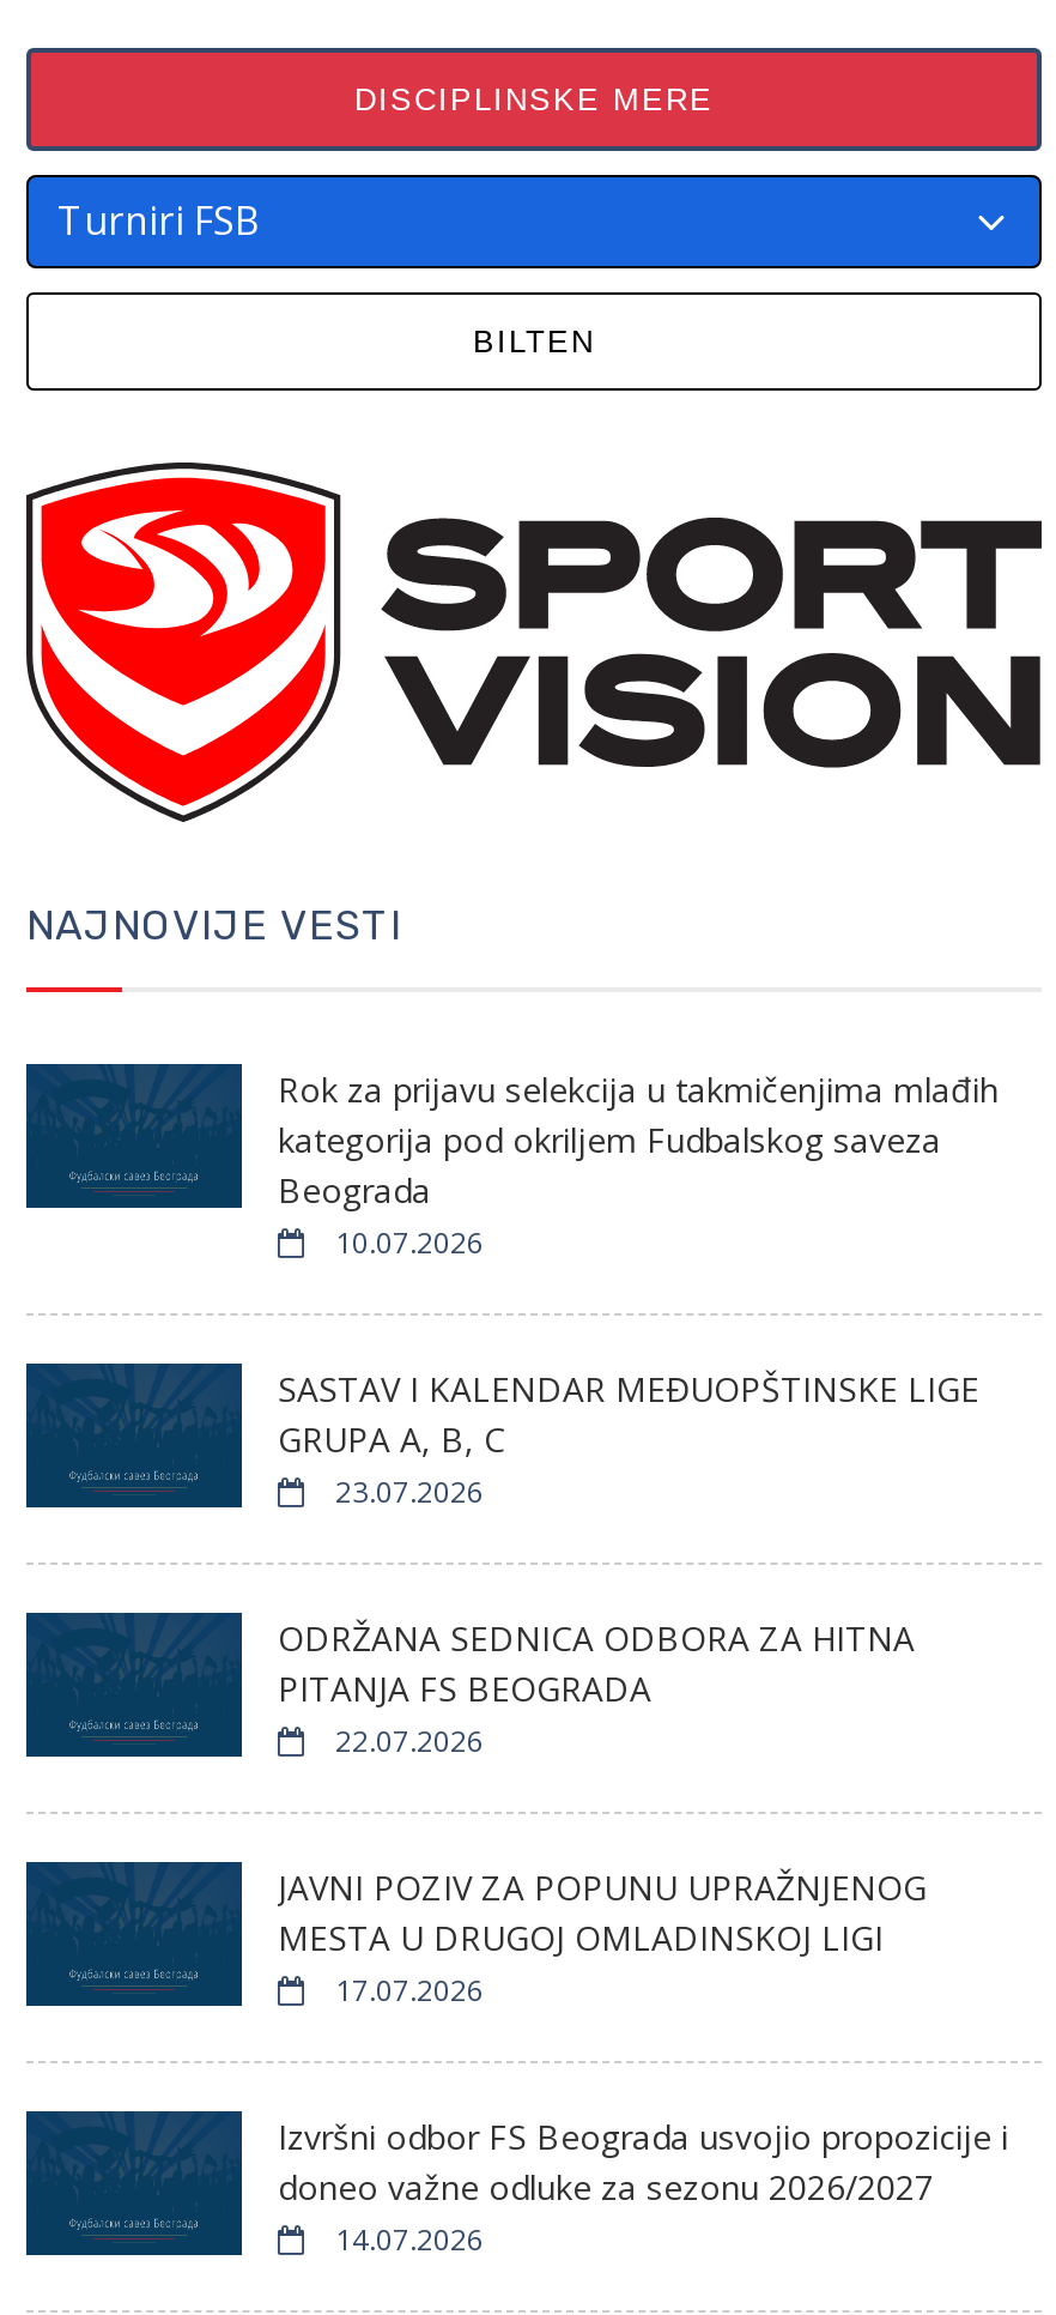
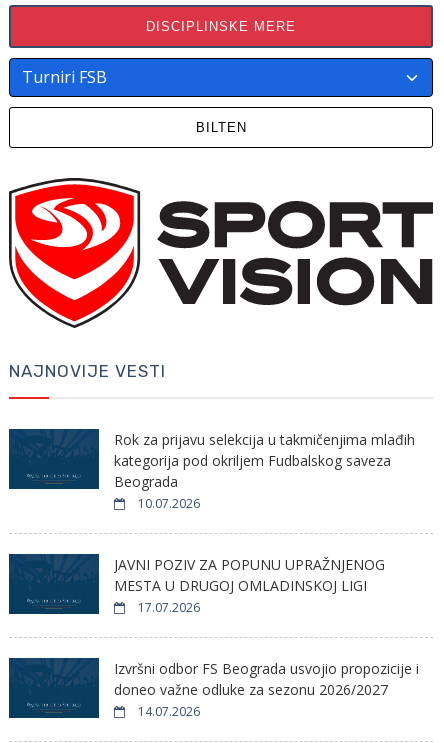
- SASTAV I KALENDAR MEĐUOPŠTINSKE LIGE
- GRUPA A, B, C
- 23.07.2026
- ODRŽANA SEDNICA ODBORA ZA HITNA
- PITANJA FS BEOGRADA
- 22.07.2026
